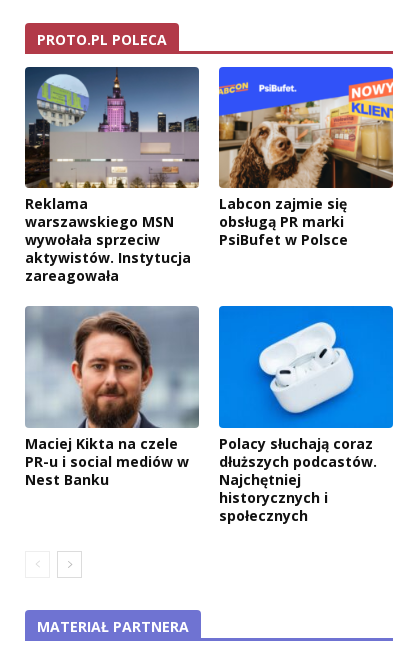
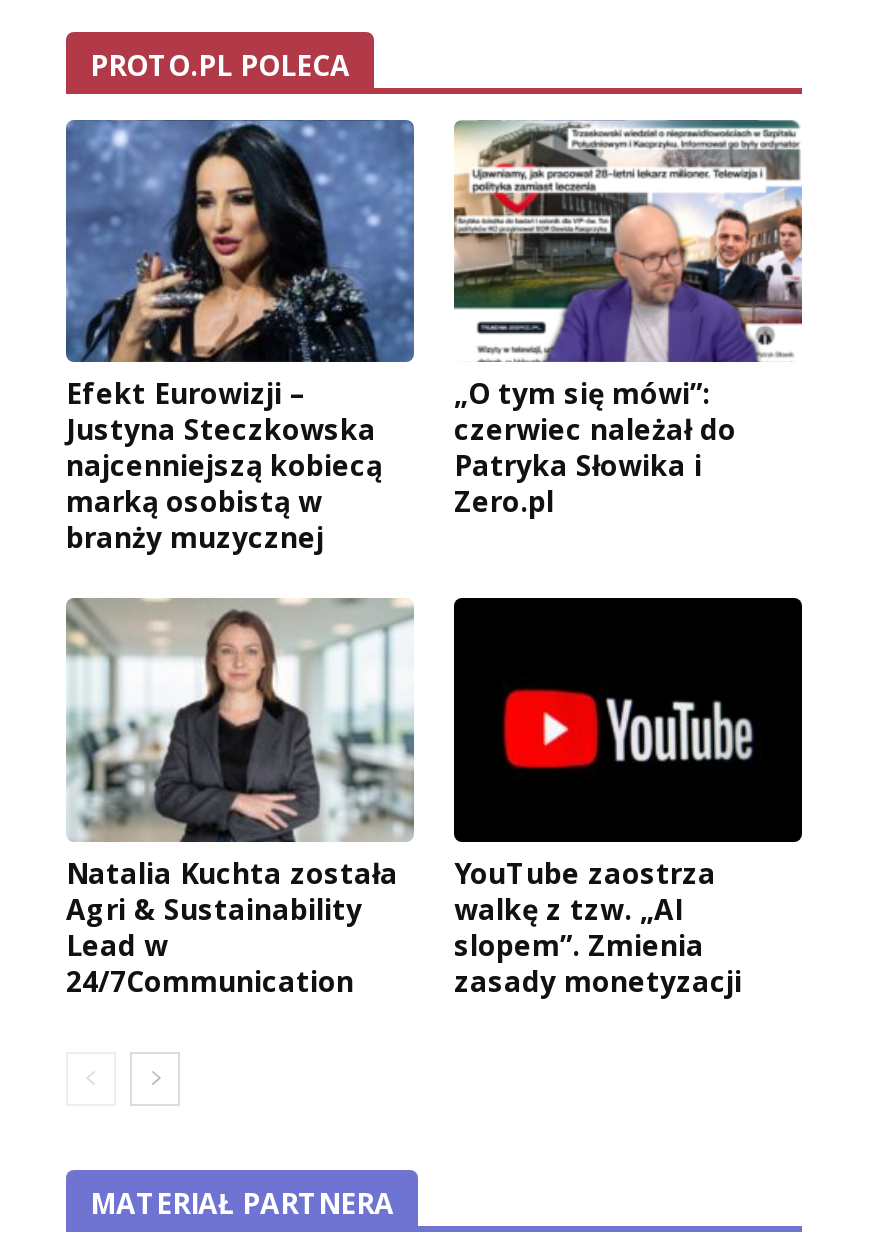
- [image]
- Reklama
- warszawskiego MSN
- wywołała sprzeciw
- aktywistów. Instytucja
- zareagowała
+ [image]
+ Efekt Eurowizji –
+ Justyna Steczkowska
+ najcenniejszą kobiecą
+ marką osobistą w
+ branży muzycznej

- [image]
- Labcon zajmie się
- obsługą PR marki
- PsiBufet w Polsce
+ [image]
+ „O tym się mówi”:
+ czerwiec należał do
+ Patryka Słowika i
+ Zero.pl

- [image]
- Maciej Kikta na czele
- PR-u i social mediów w
- Nest Banku
+ [image]
+ Natalia Kuchta została
+ Agri & Sustainability
+ Lead w
+ 24/7Communication

- [image]
- Polacy słuchają coraz
- dłuższych podcastów.
- Najchętniej
- historycznych i
- społecznych
+ [image]
+ YouTube zaostrza
+ walkę z tzw. „AI
+ slopem”. Zmienia
+ zasady monetyzacji
